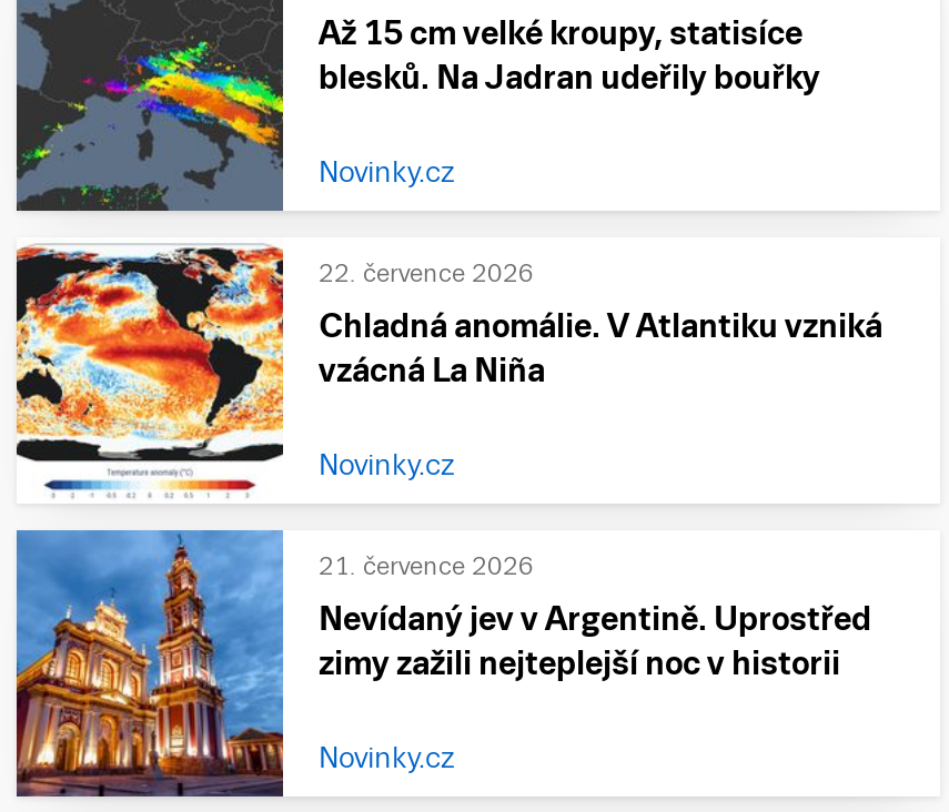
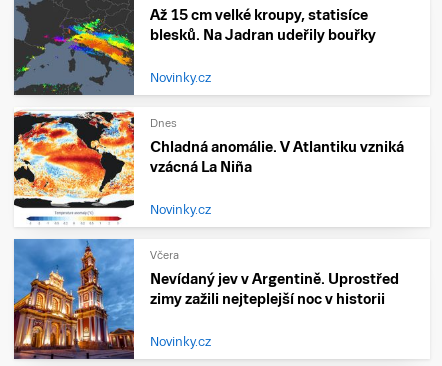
- 22. července 2026
+ Dnes

- 21. července 2026
+ Včera
